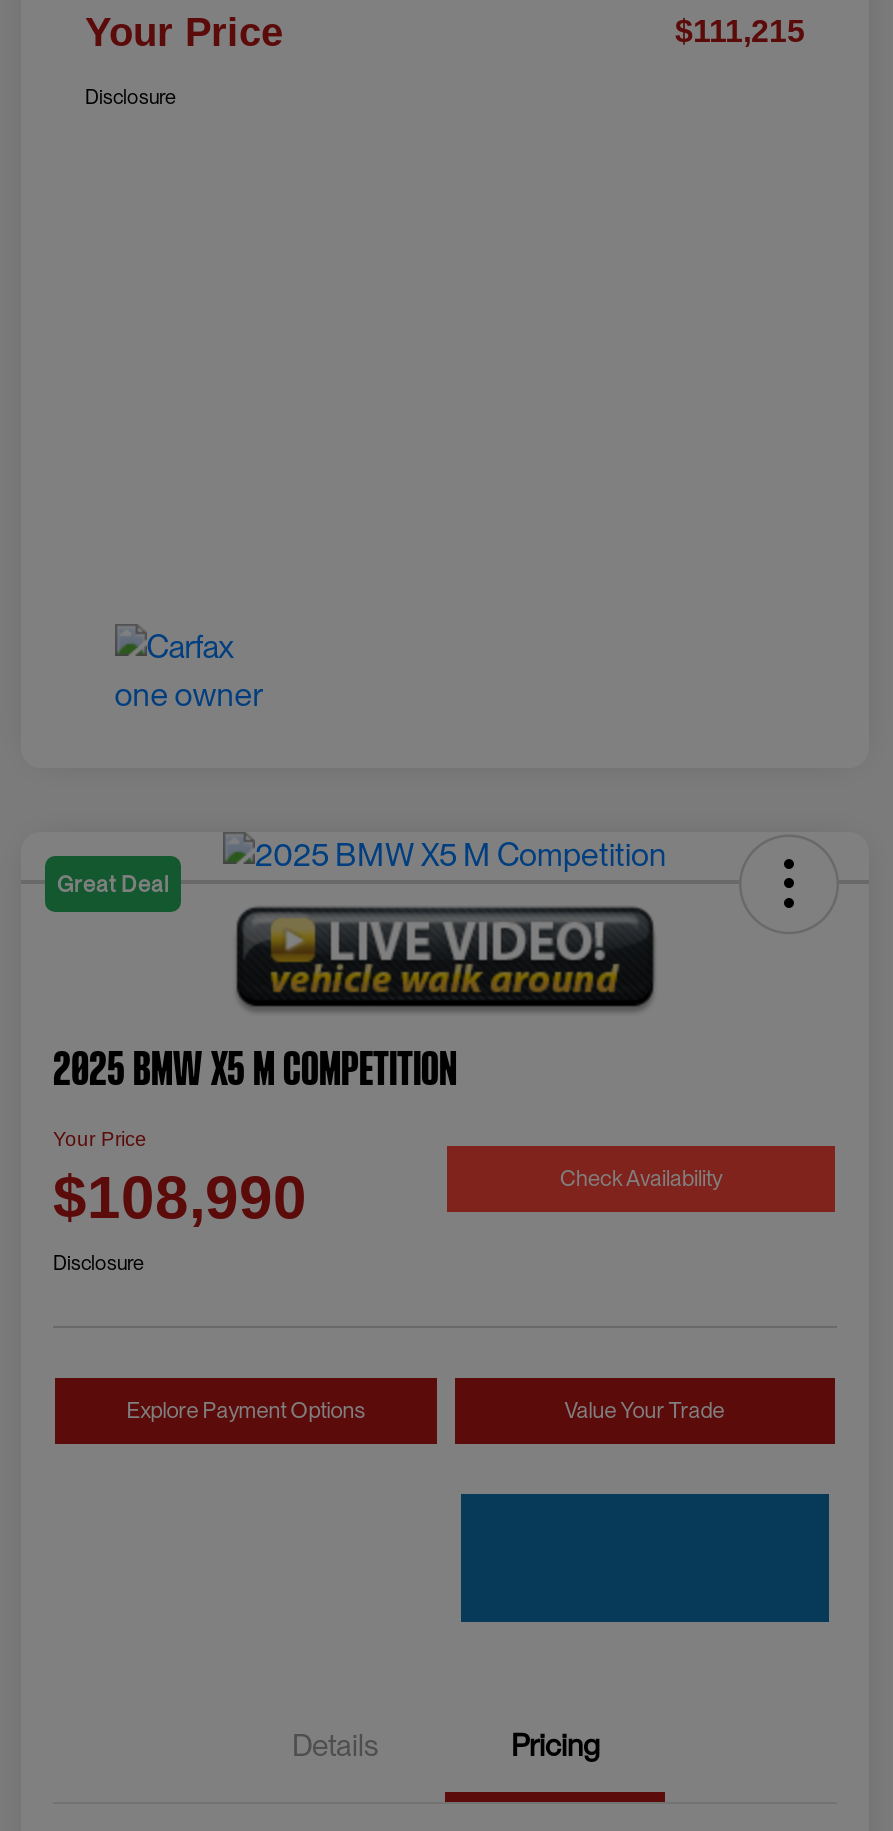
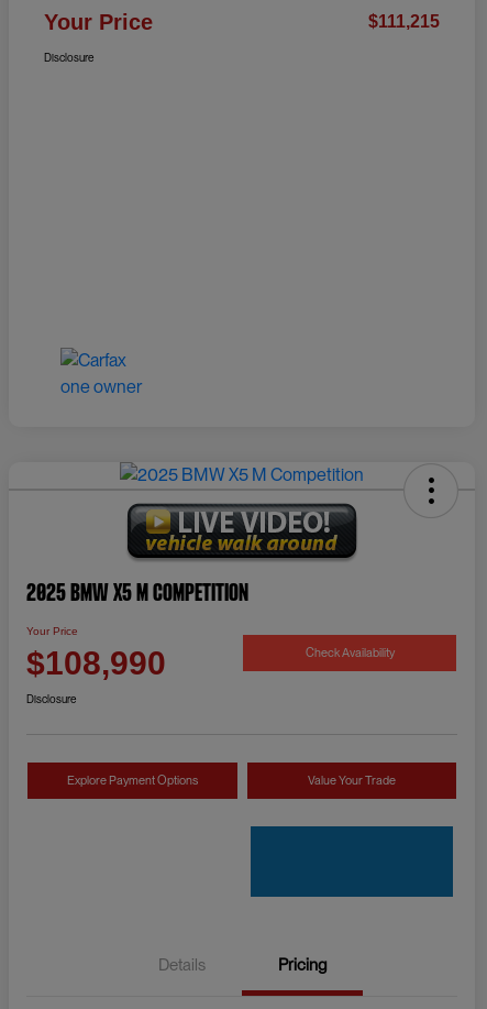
- Great Deal
